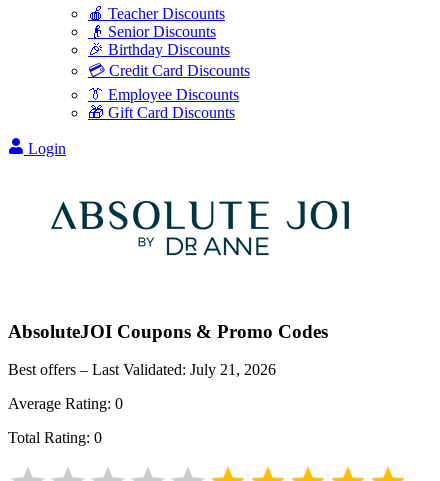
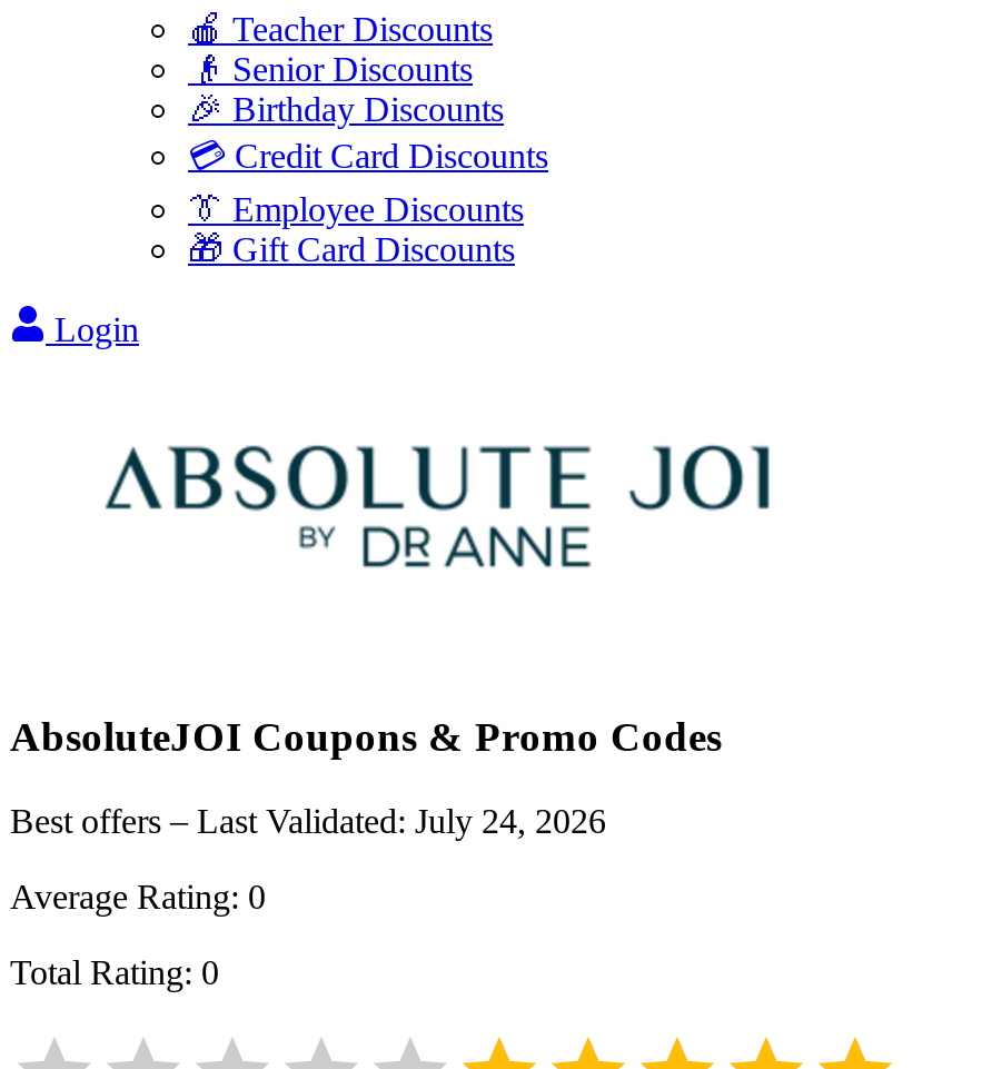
- Best offers – Last Validated: July 21, 2026
+ Best offers – Last Validated: July 24, 2026
